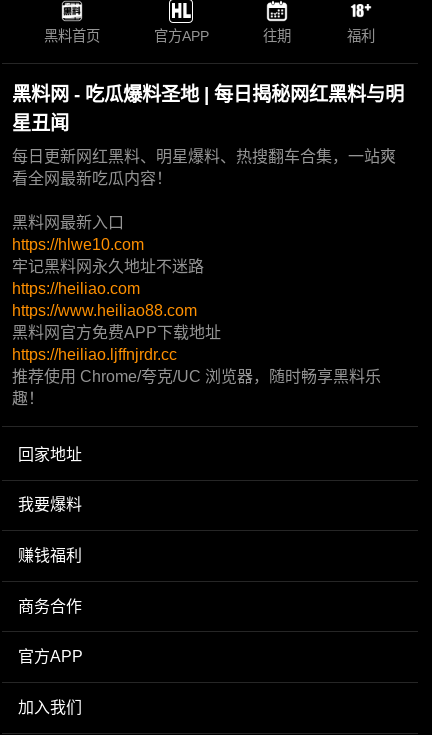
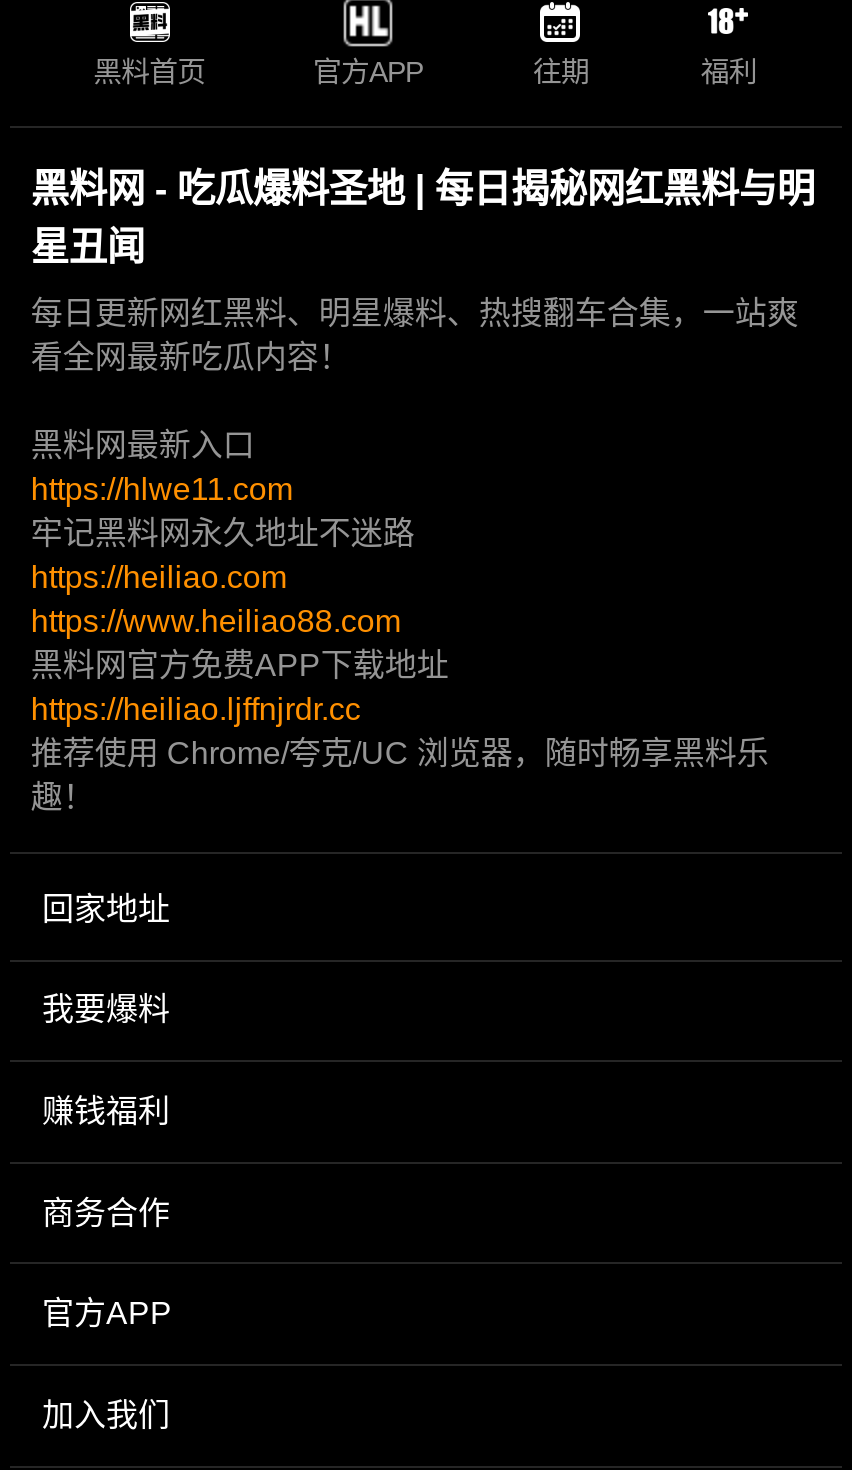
- https://hlwe10.com
+ https://hlwe11.com
